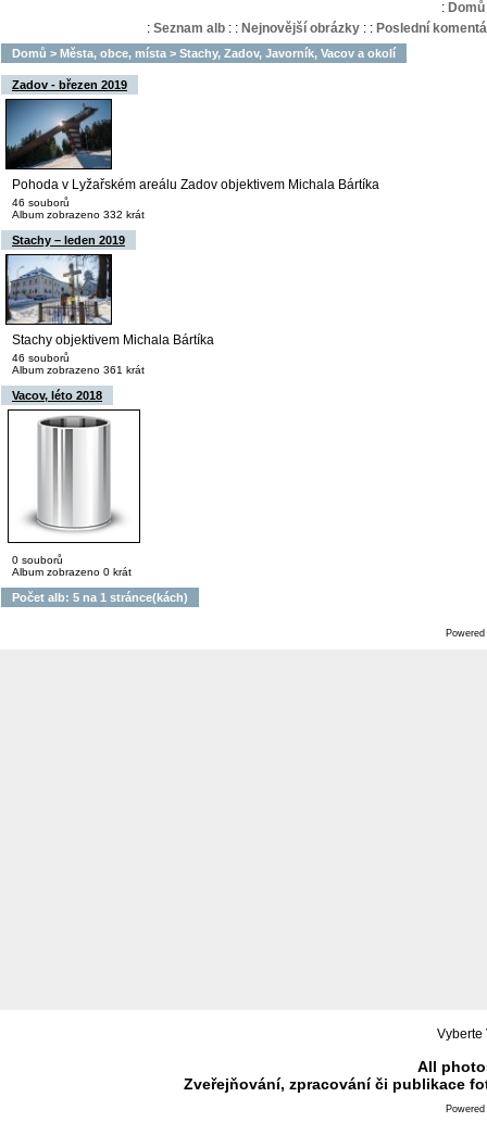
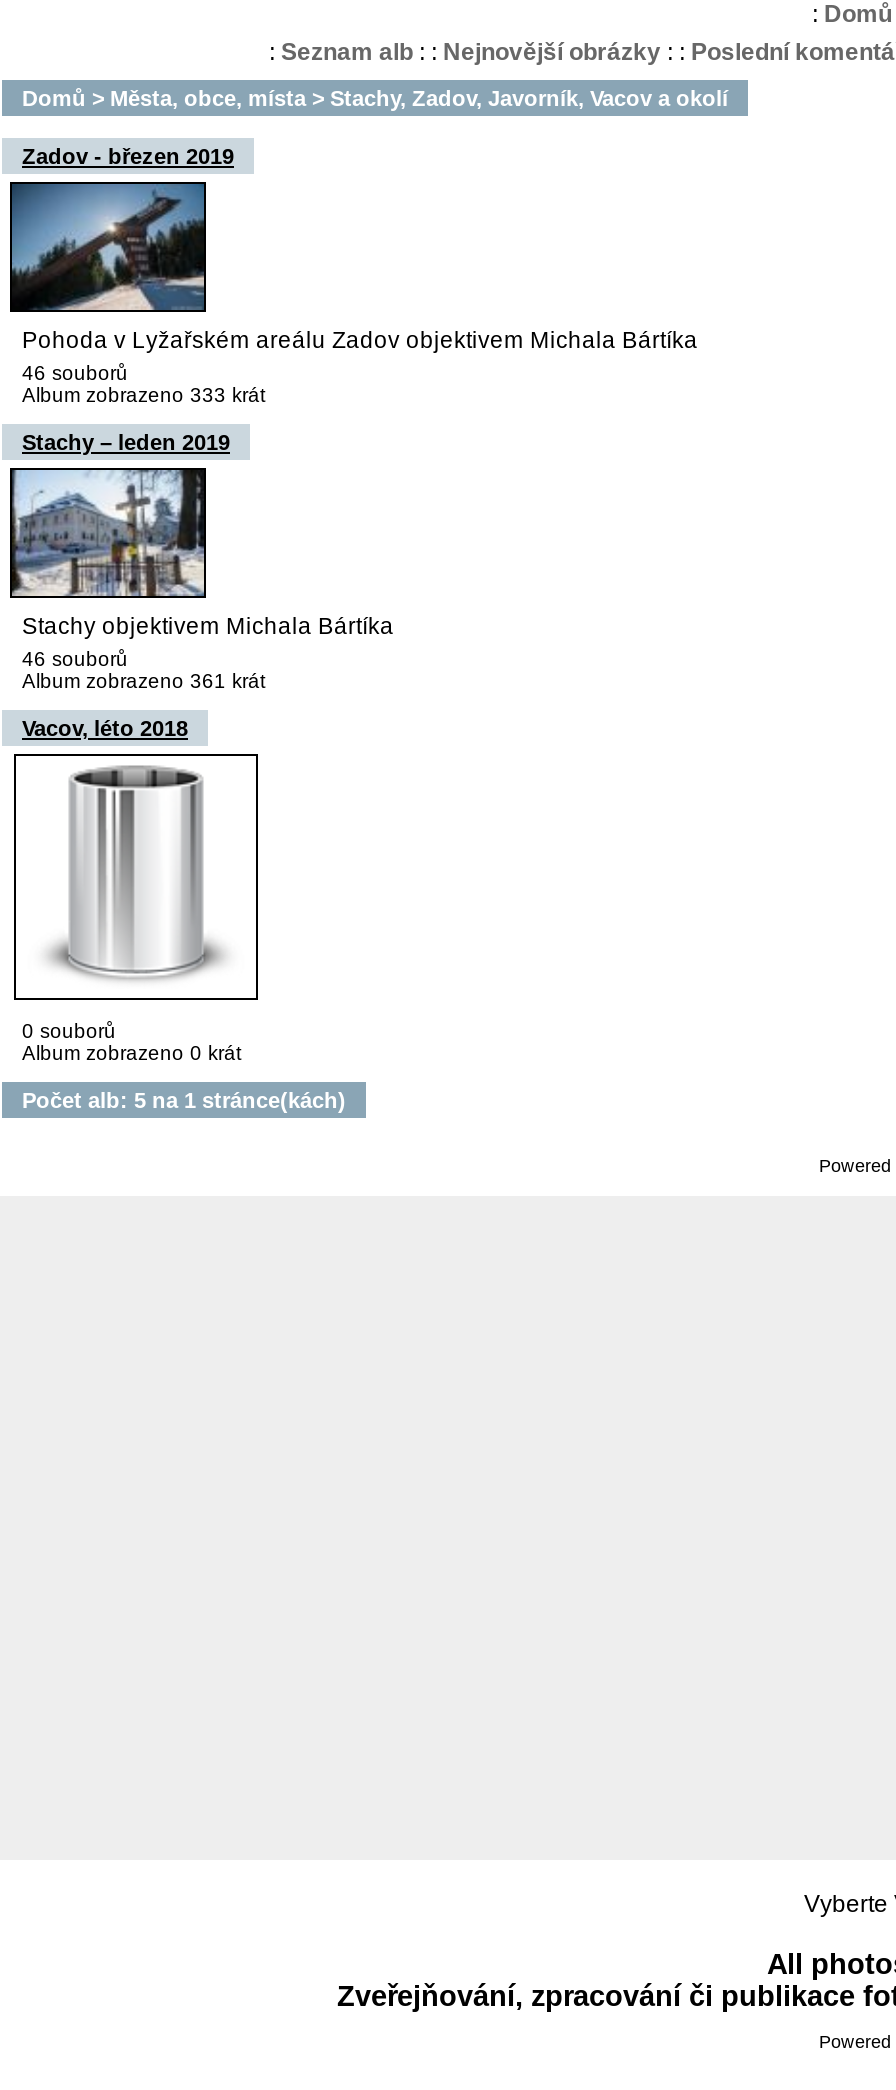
- Album zobrazeno 332 krát
+ Album zobrazeno 333 krát
